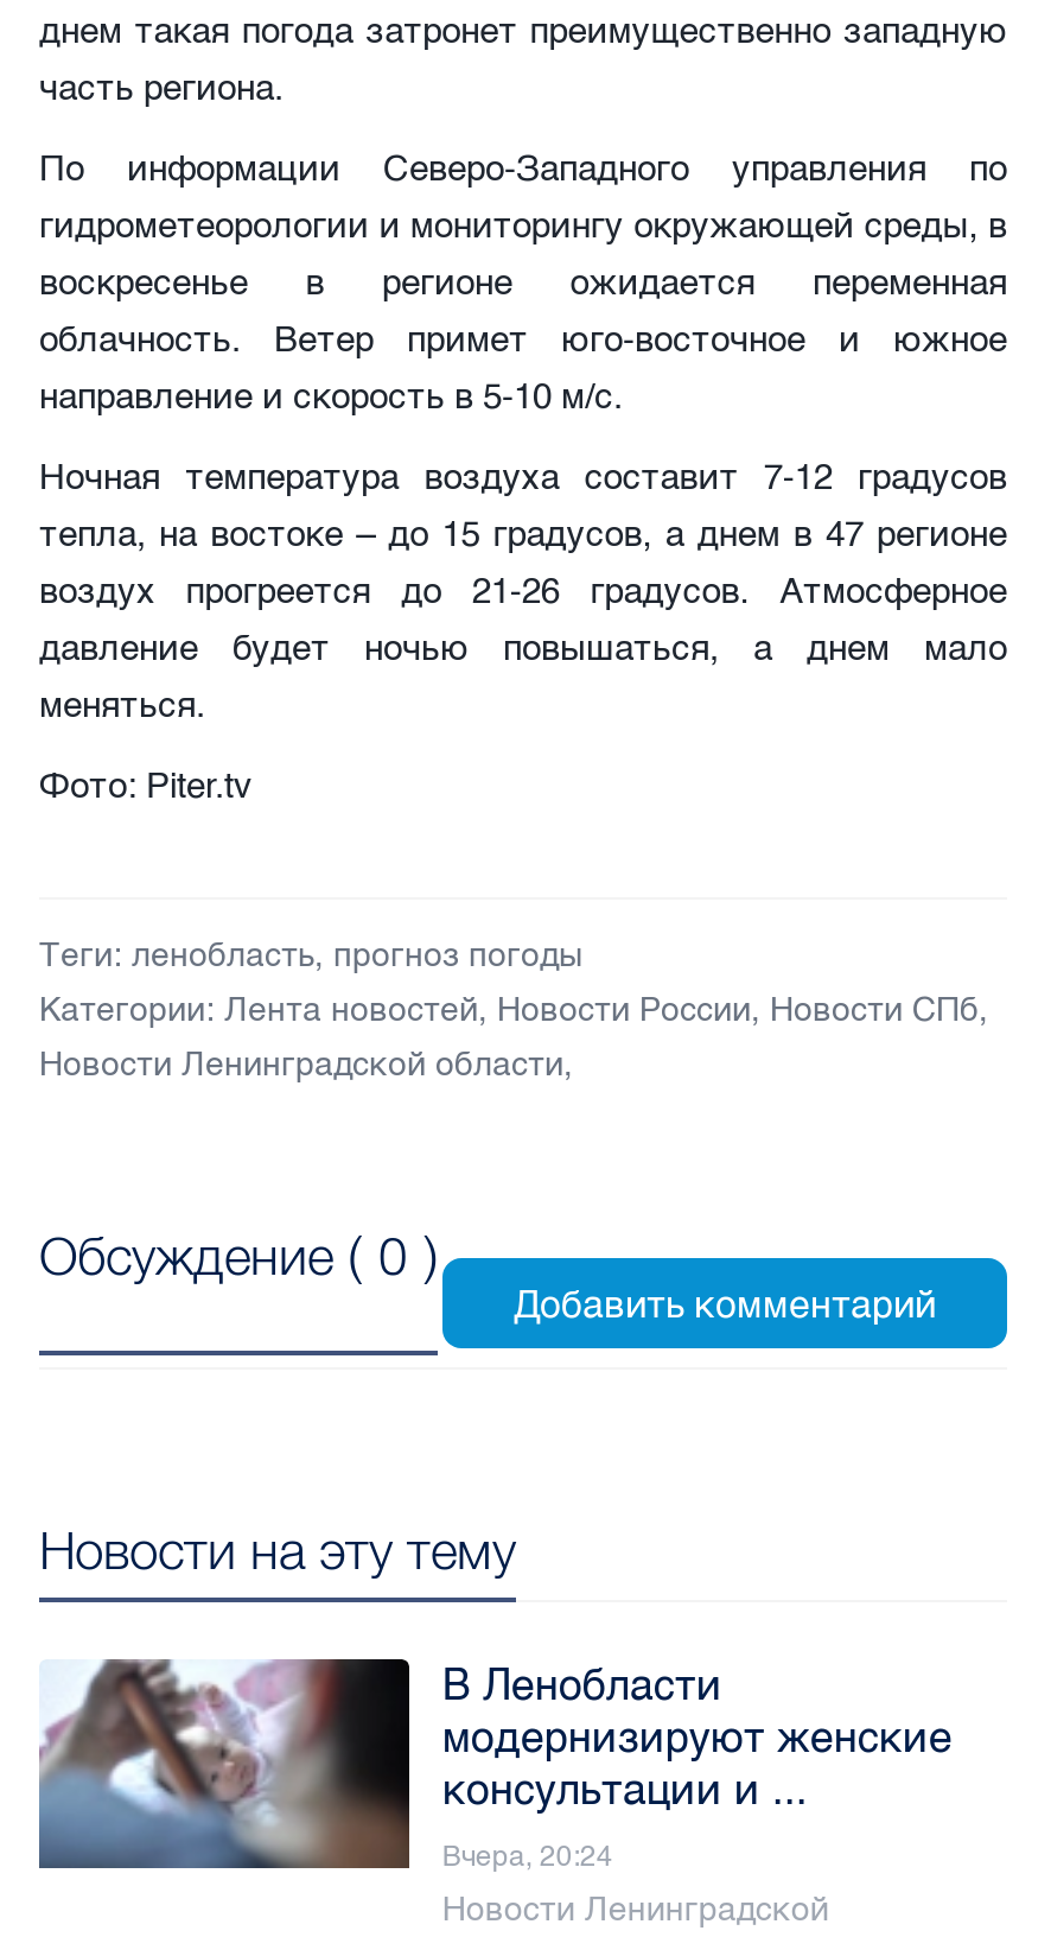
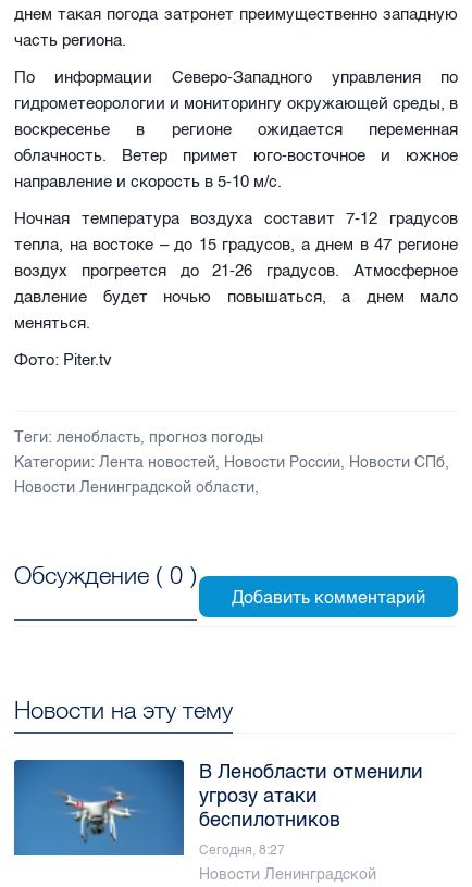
- [image]
- В Ленобласти
- модернизируют женские
- консультации и ...
+ [image]
+ В Ленобласти отменили
+ угрозу атаки
+ беспилотников

- Вчера, 20:24
+ Сегодня, 8:27
